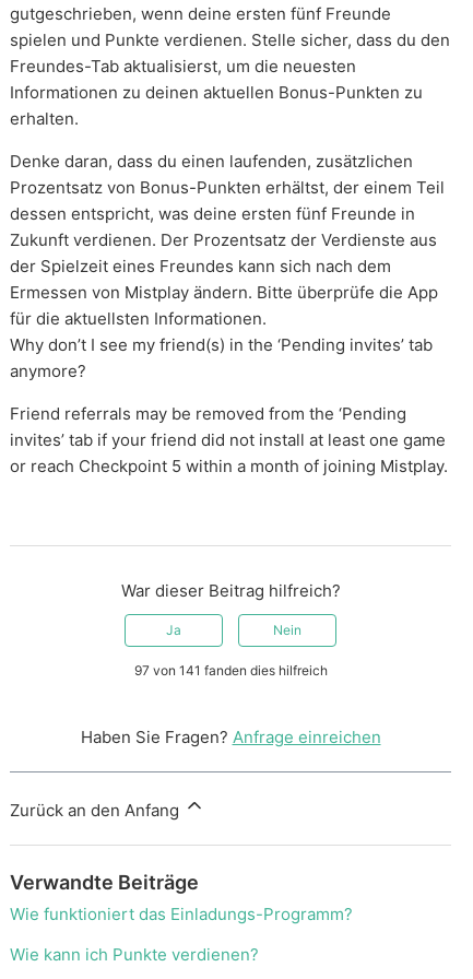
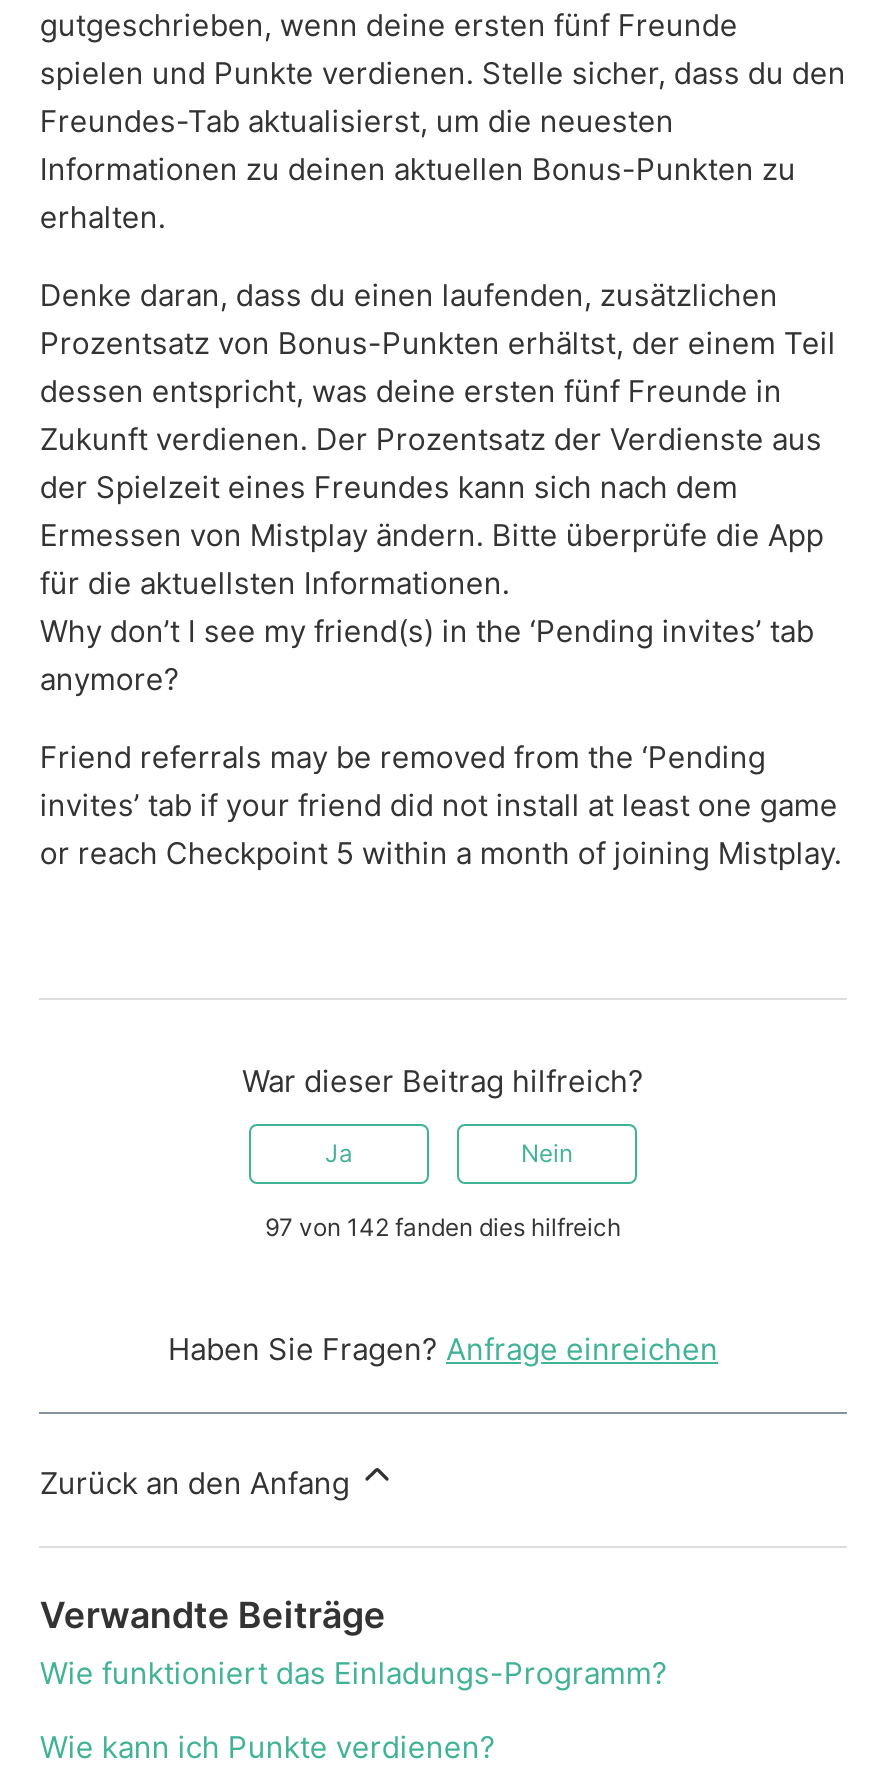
- 97 von 141 fanden dies hilfreich
+ 97 von 142 fanden dies hilfreich
